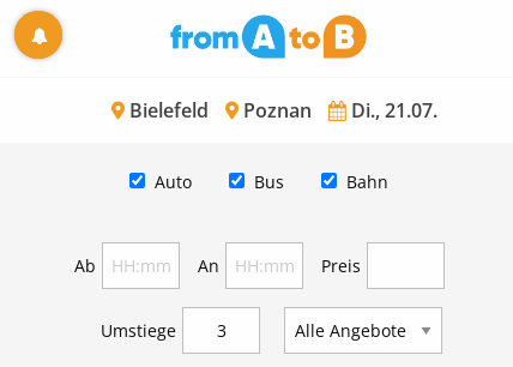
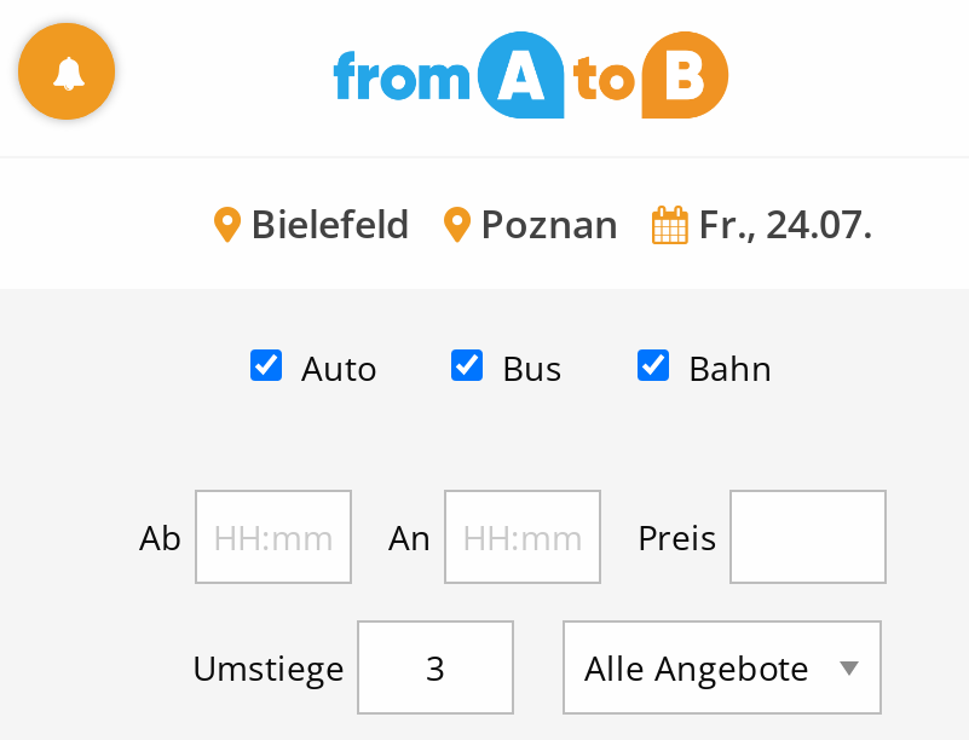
- Bielefeld Poznan Di., 21.07.
+ Bielefeld Poznan Fr., 24.07.
